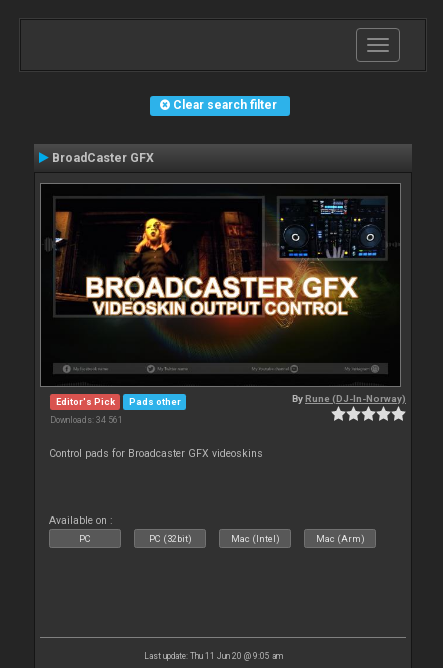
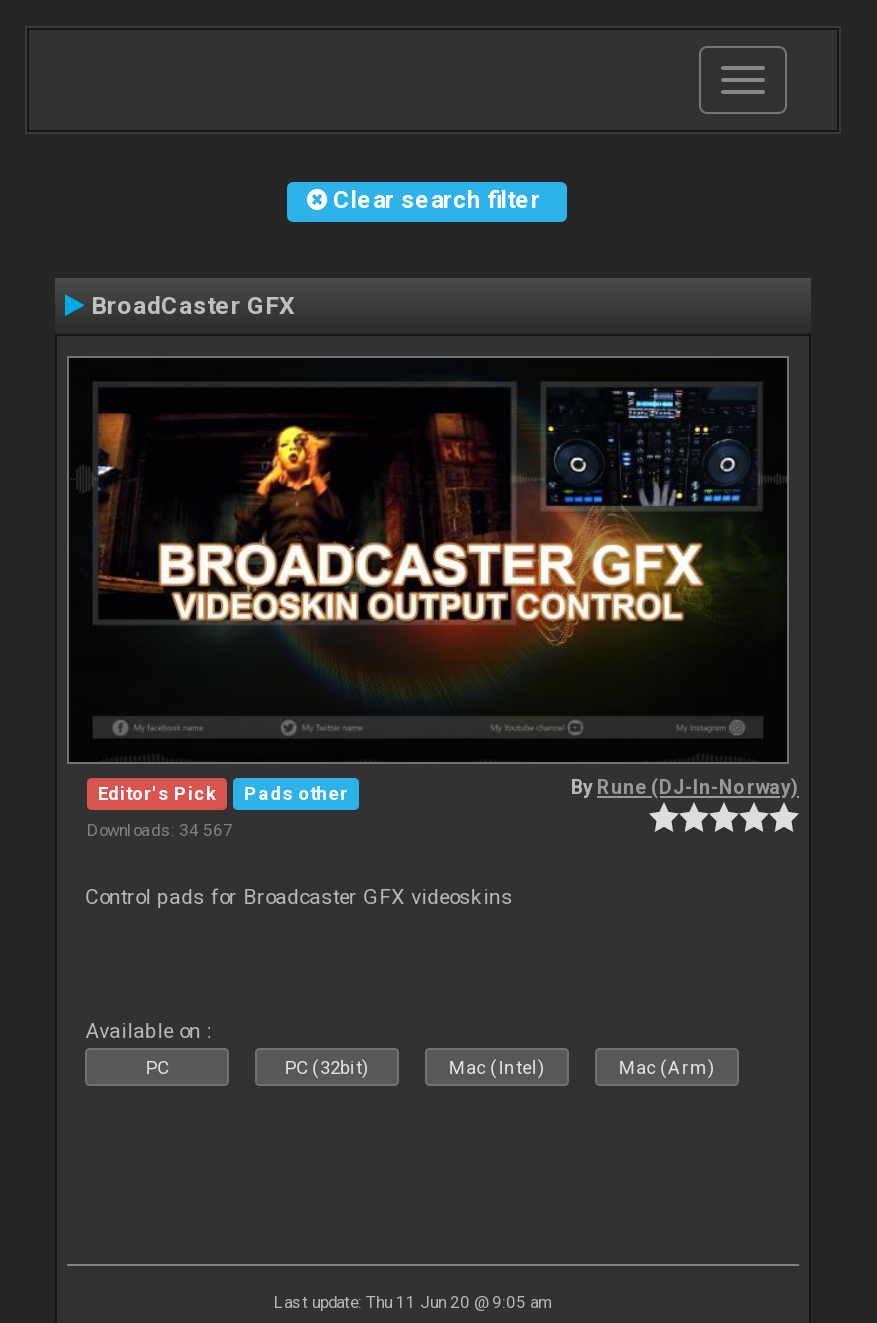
- Downloads: 34 561
+ Downloads: 34 567
